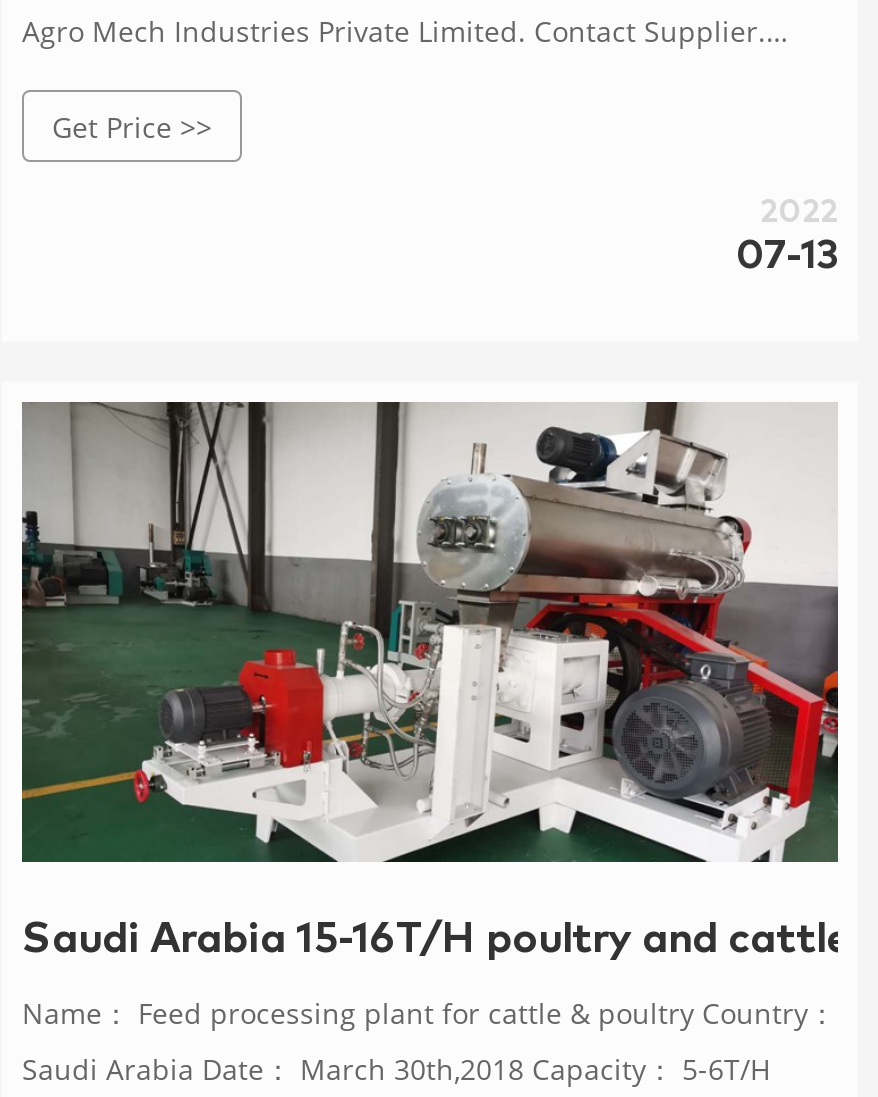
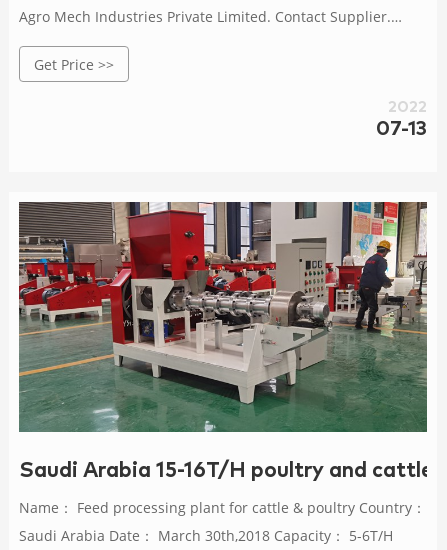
- [image]
+ [image]
